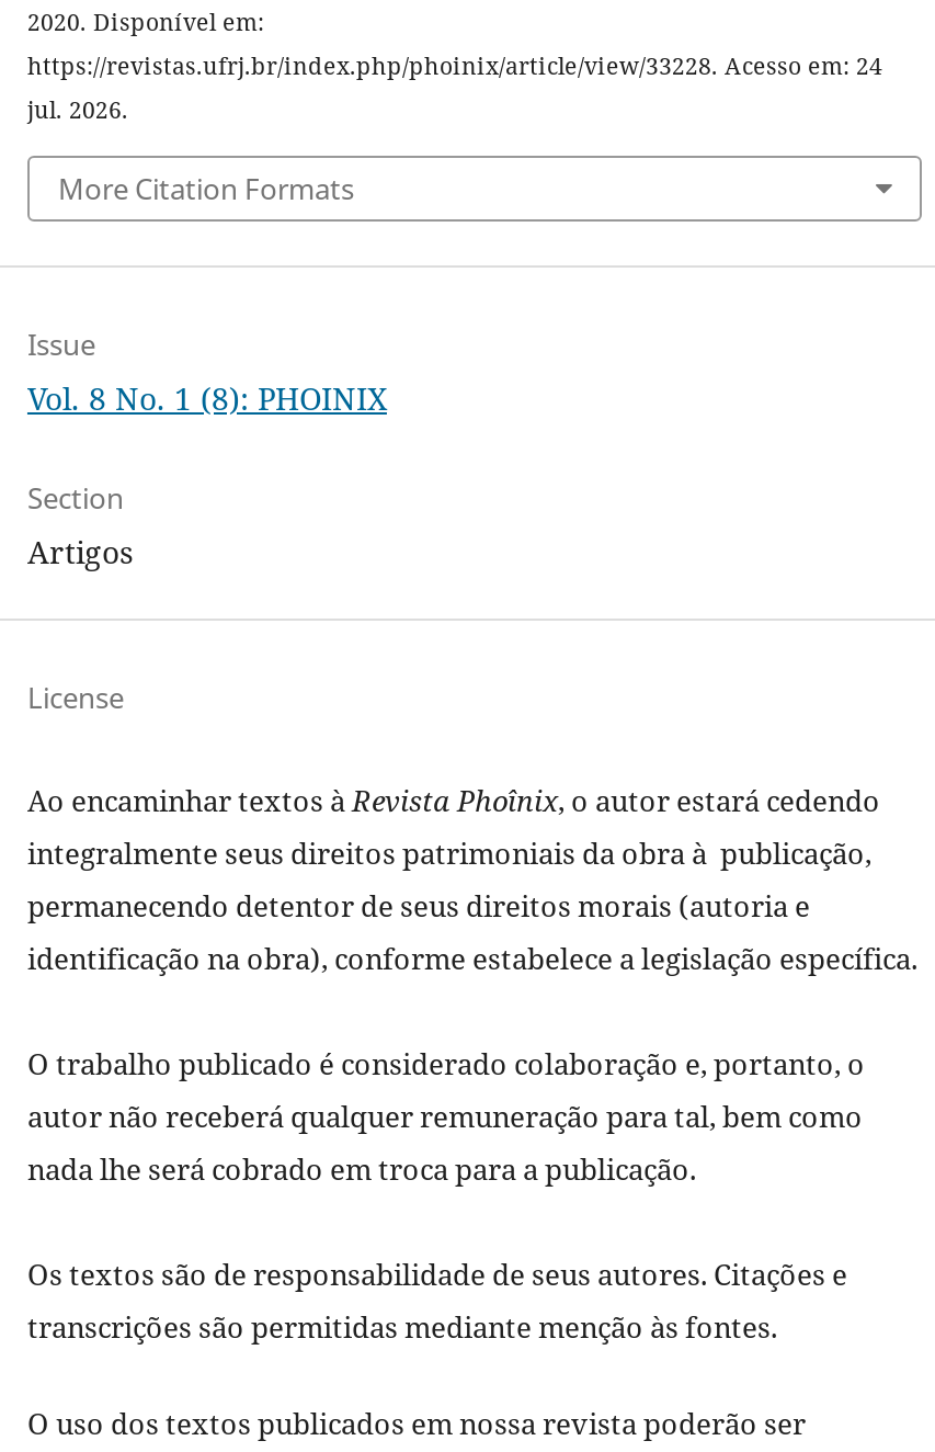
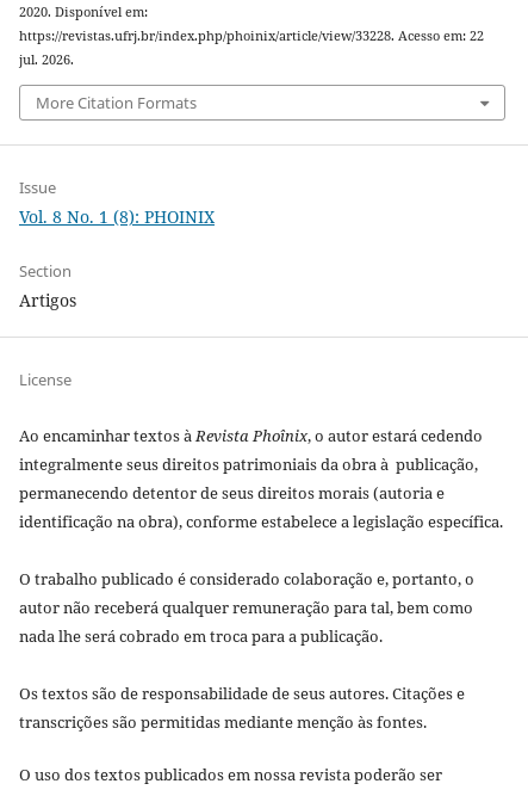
- https://revistas.ufrj.br/index.php/phoinix/article/view/33228. Acesso em: 24
+ https://revistas.ufrj.br/index.php/phoinix/article/view/33228. Acesso em: 22
